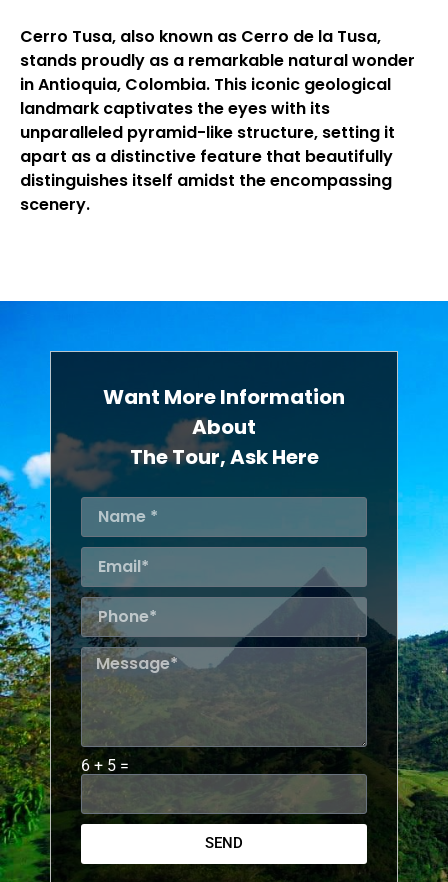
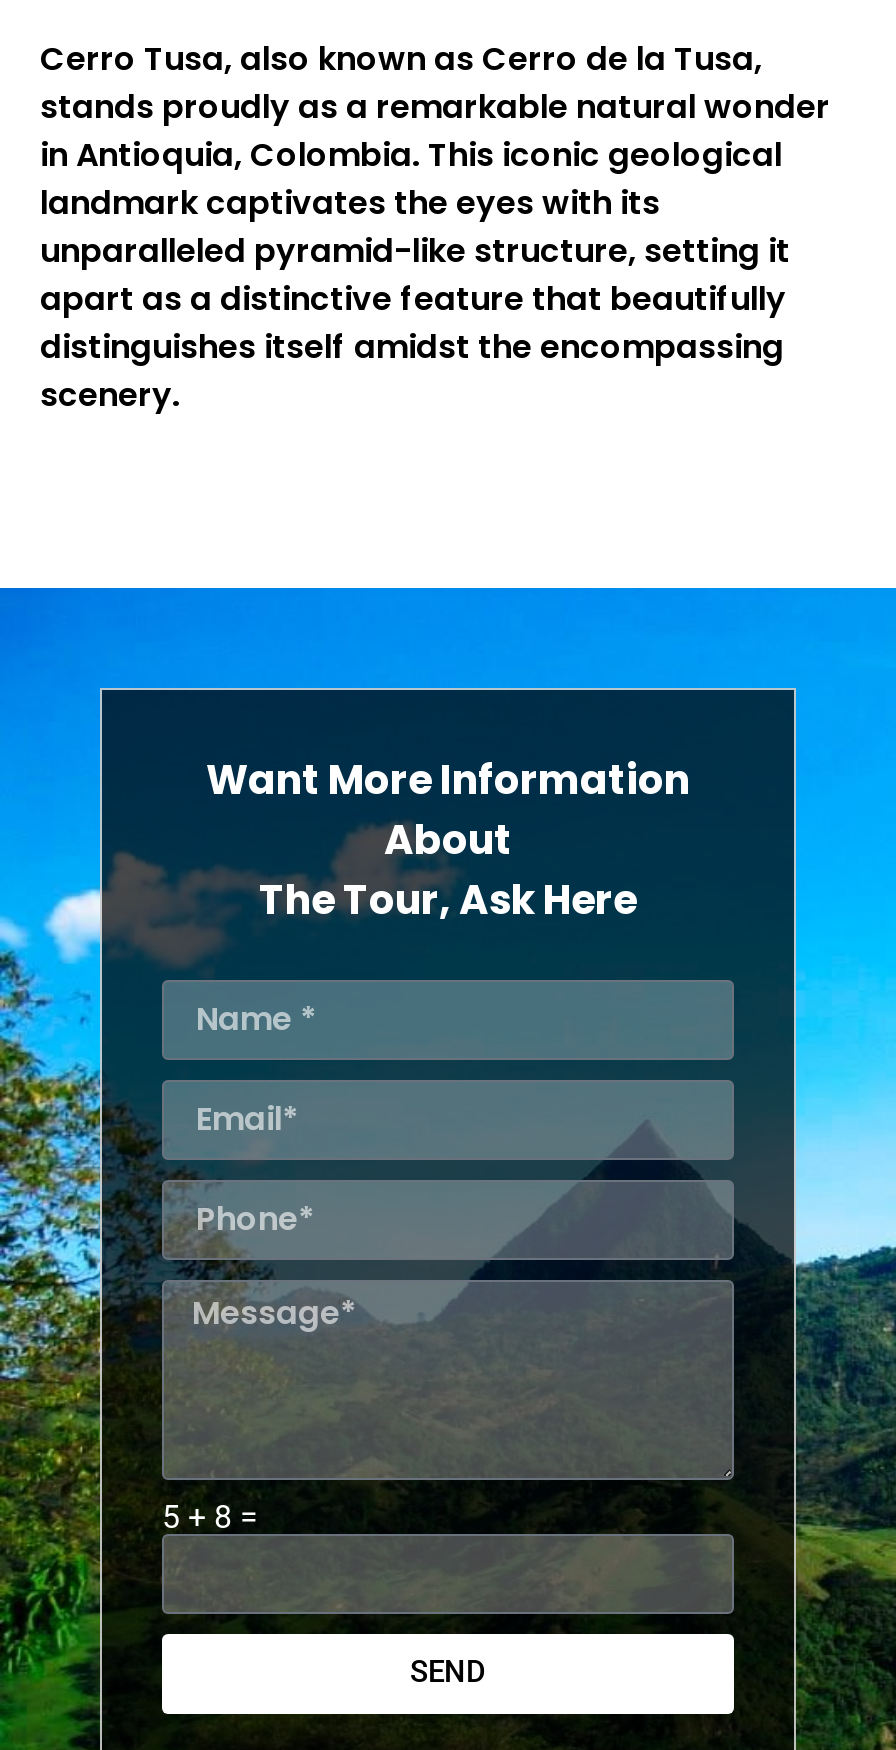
- 6 + 5 =
+ 5 + 8 =
